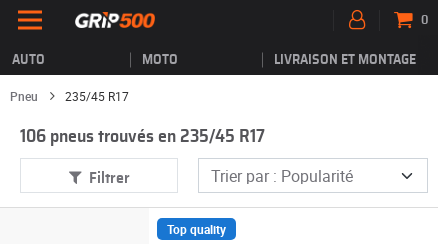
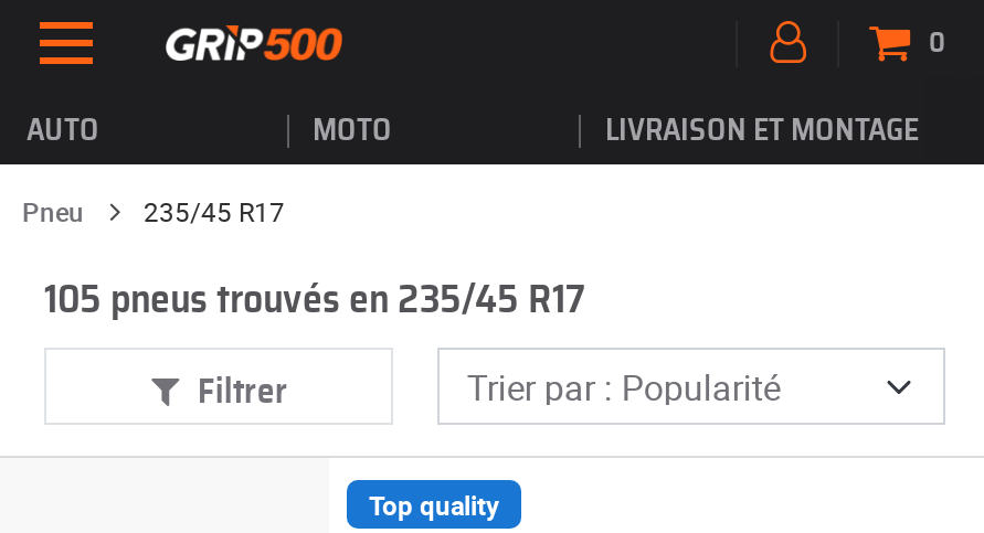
- 106 pneus trouvés en 235/45 R17
+ 105 pneus trouvés en 235/45 R17
